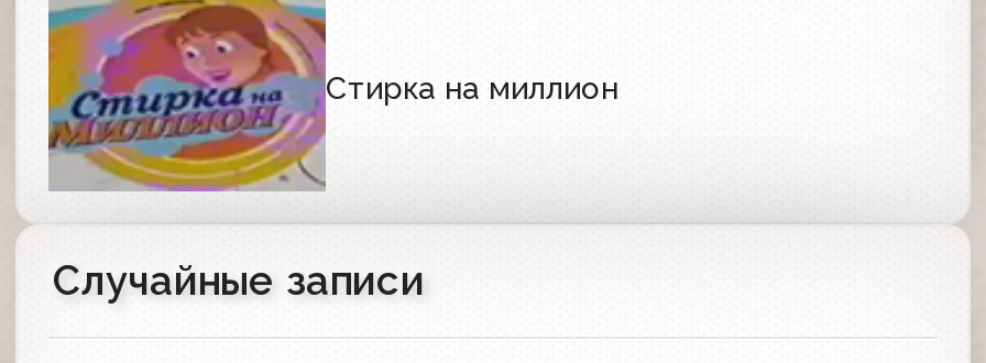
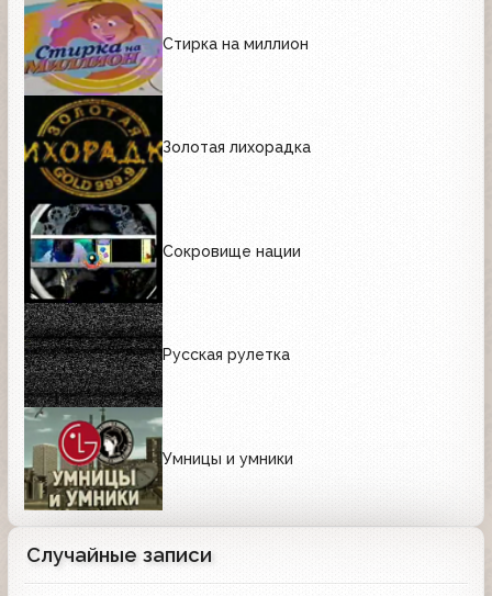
+ [image]
+ Золотая лихорадка

+ Сокровище нации

+ Русская рулетка

+ Умницы и умники
